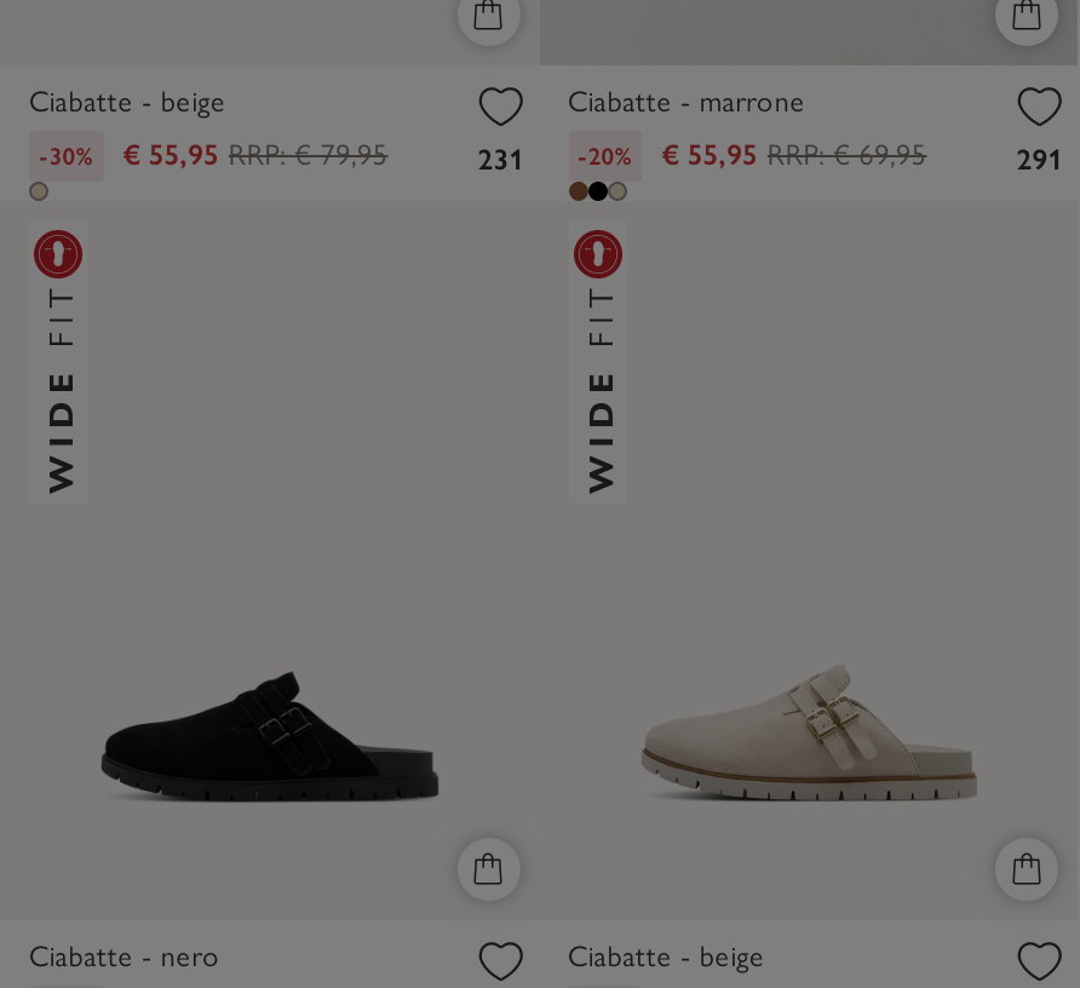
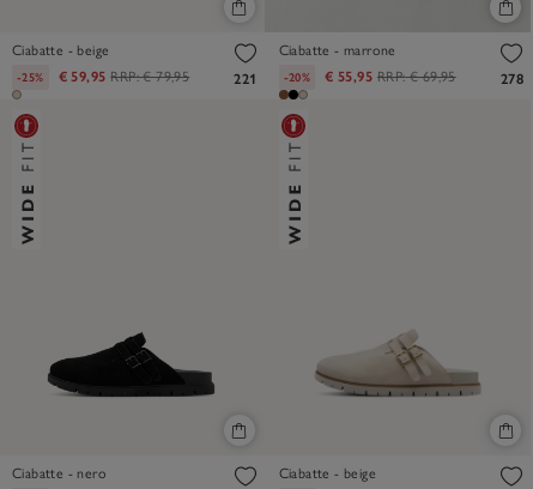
- -30%
+ -25%

- € 55,95 RRP: € 79,95
+ € 59,95 RRP: € 79,95

- 231 -20% € 55,95 RRP: € 69,95
+ 221 -20% € 55,95 RRP: € 69,95

- 291
+ 278
